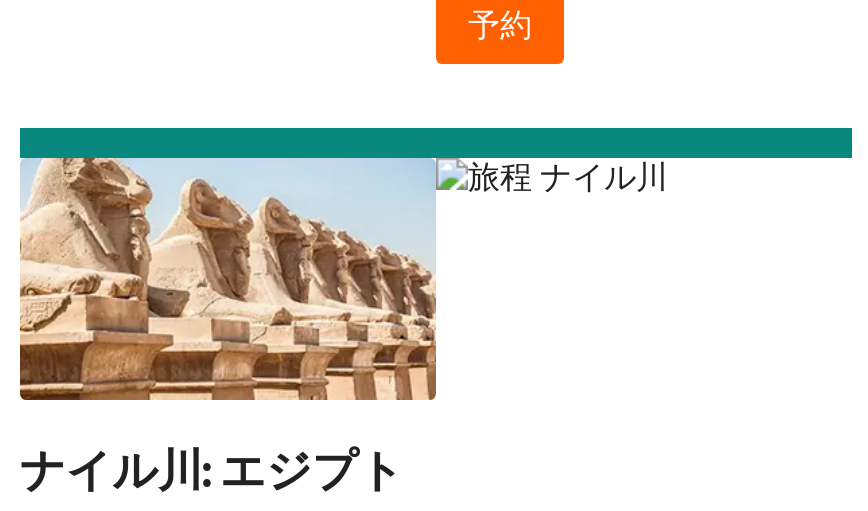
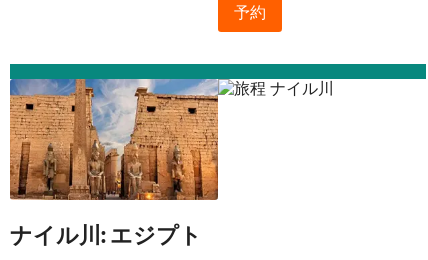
- [image]
+ [image]
